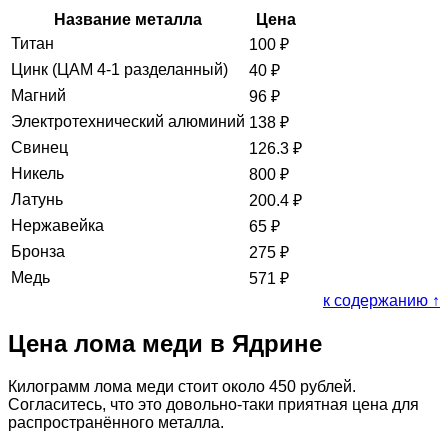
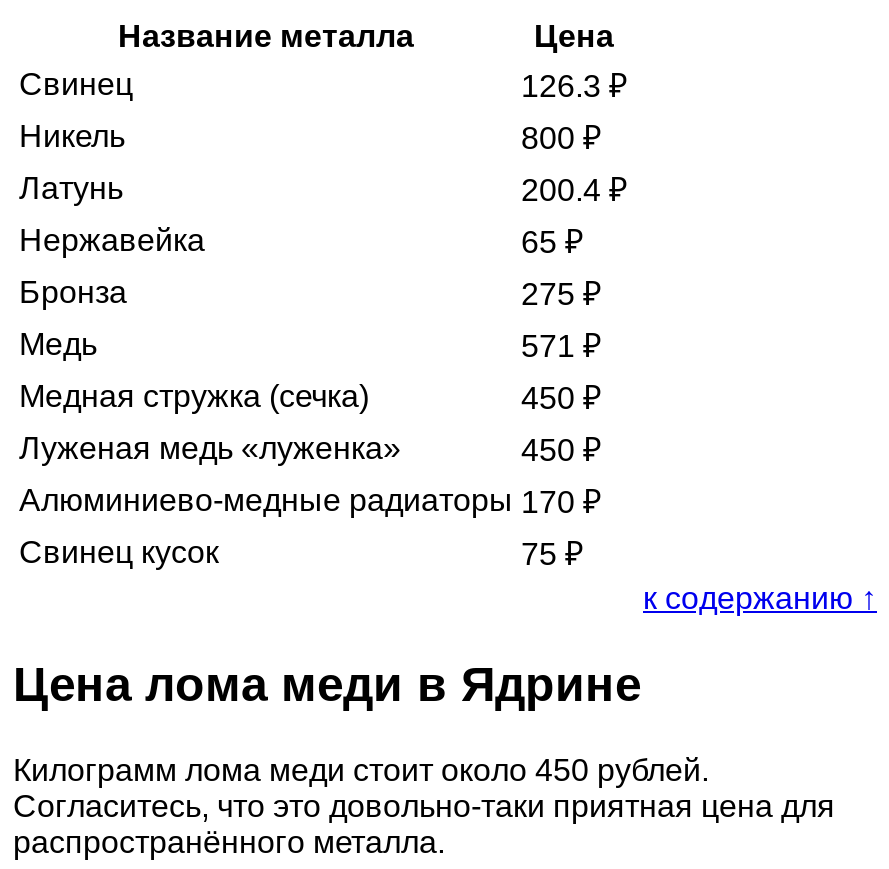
- Титан
- 100 ₽
- Цинк (ЦАМ 4-1 разделанный)
- 40 ₽
- Магний
- 96 ₽
- Электротехнический алюминий 138 ₽

moved up: Свинец | 126.3 ₽ | Никель | ... | Медь | 571 ₽

+ Медная стружка (сечка)
+ 450 ₽
+ Луженая медь «луженка»
+ 450 ₽
+ Алюминиево-медные радиаторы 170 ₽
+ Свинец кусок
+ 75 ₽
